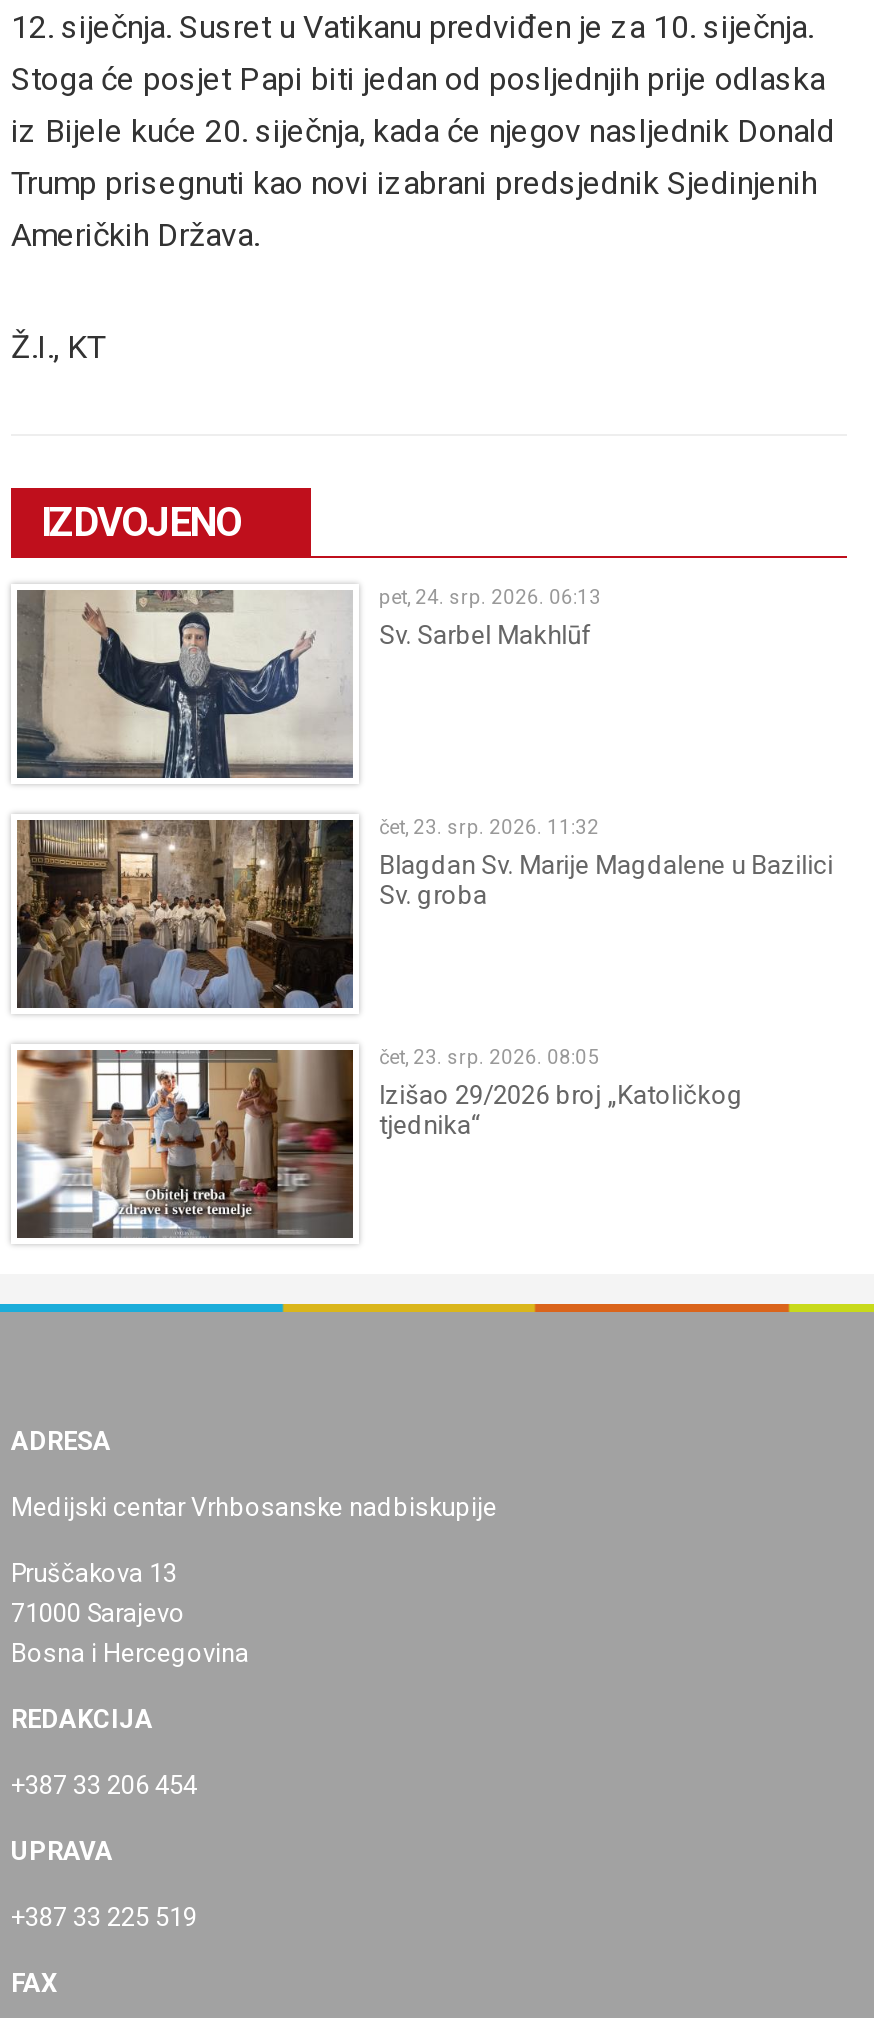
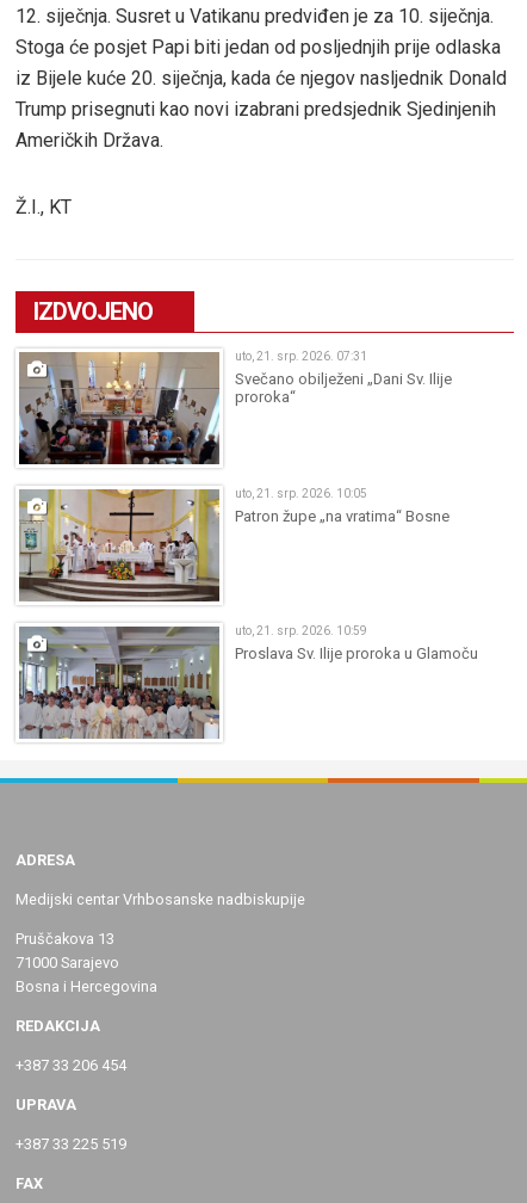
- [image]
- pet, 24. srp. 2026. 06:13
- Sv. Sarbel Makhlūf
+ [image]
+ uto, 21. srp. 2026. 07:31
+ Svečano obilježeni „Dani Sv. Ilije
+ proroka“

- [image]
- čet, 23. srp. 2026. 11:32
- Blagdan Sv. Marije Magdalene u Bazilici
- Sv. groba
+ [image]
+ uto, 21. srp. 2026. 10:05
+ Patron župe „na vratima“ Bosne

- [image]
- čet, 23. srp. 2026. 08:05
- Izišao 29/2026 broj „Katoličkog
- tjednika“
+ [image]
+ uto, 21. srp. 2026. 10:59
+ Proslava Sv. Ilije proroka u Glamoču
